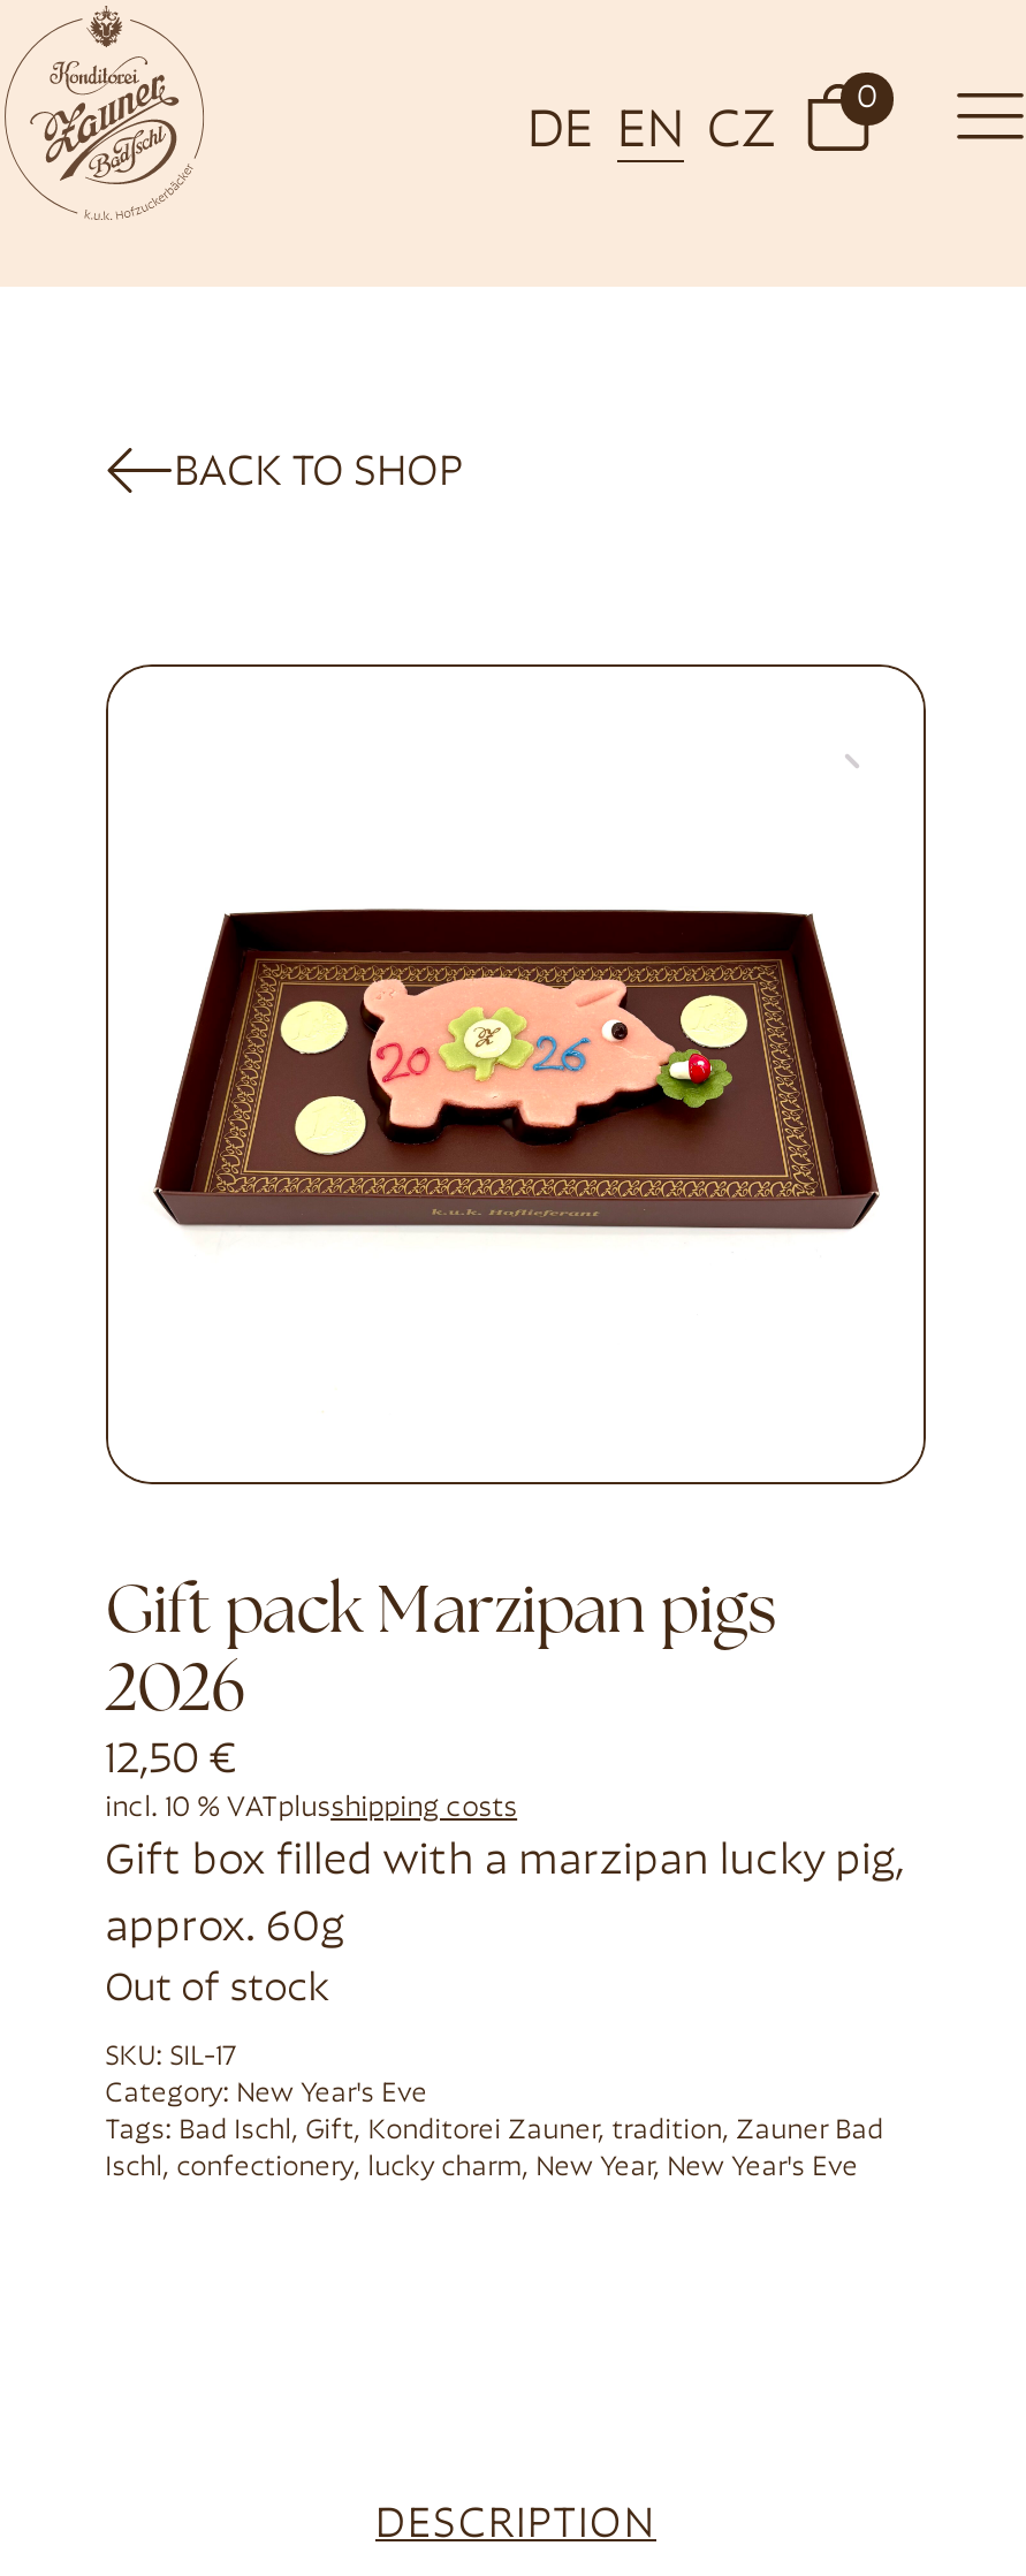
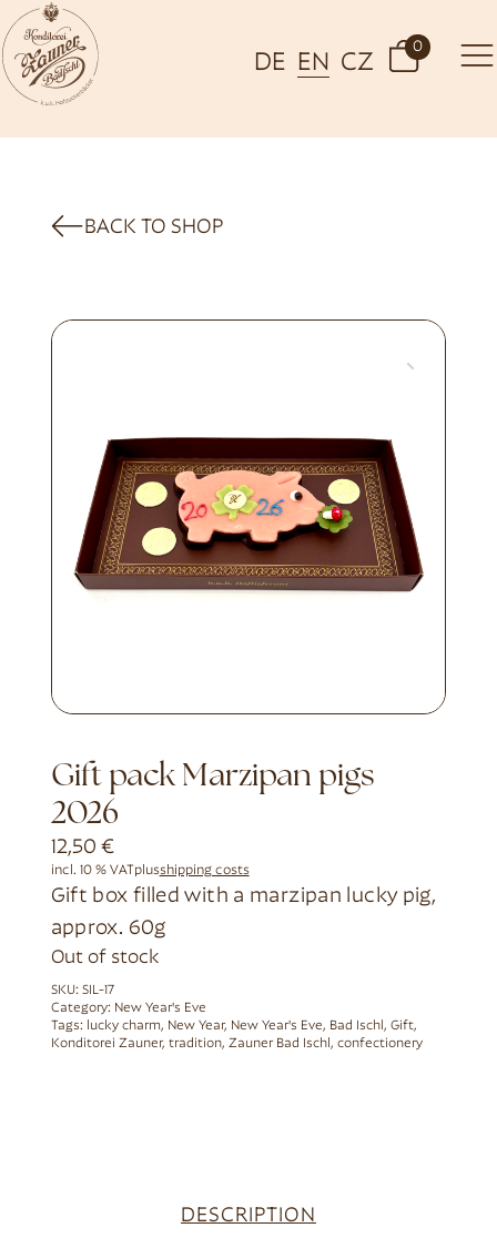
- Tags: Bad Ischl, Gift, Konditorei Zauner, tradition, Zauner Bad
- Ischl, confectionery, lucky charm, New Year, New Year's Eve
+ Tags: lucky charm, New Year, New Year's Eve, Bad Ischl, Gift,
+ Konditorei Zauner, tradition, Zauner Bad Ischl, confectionery
